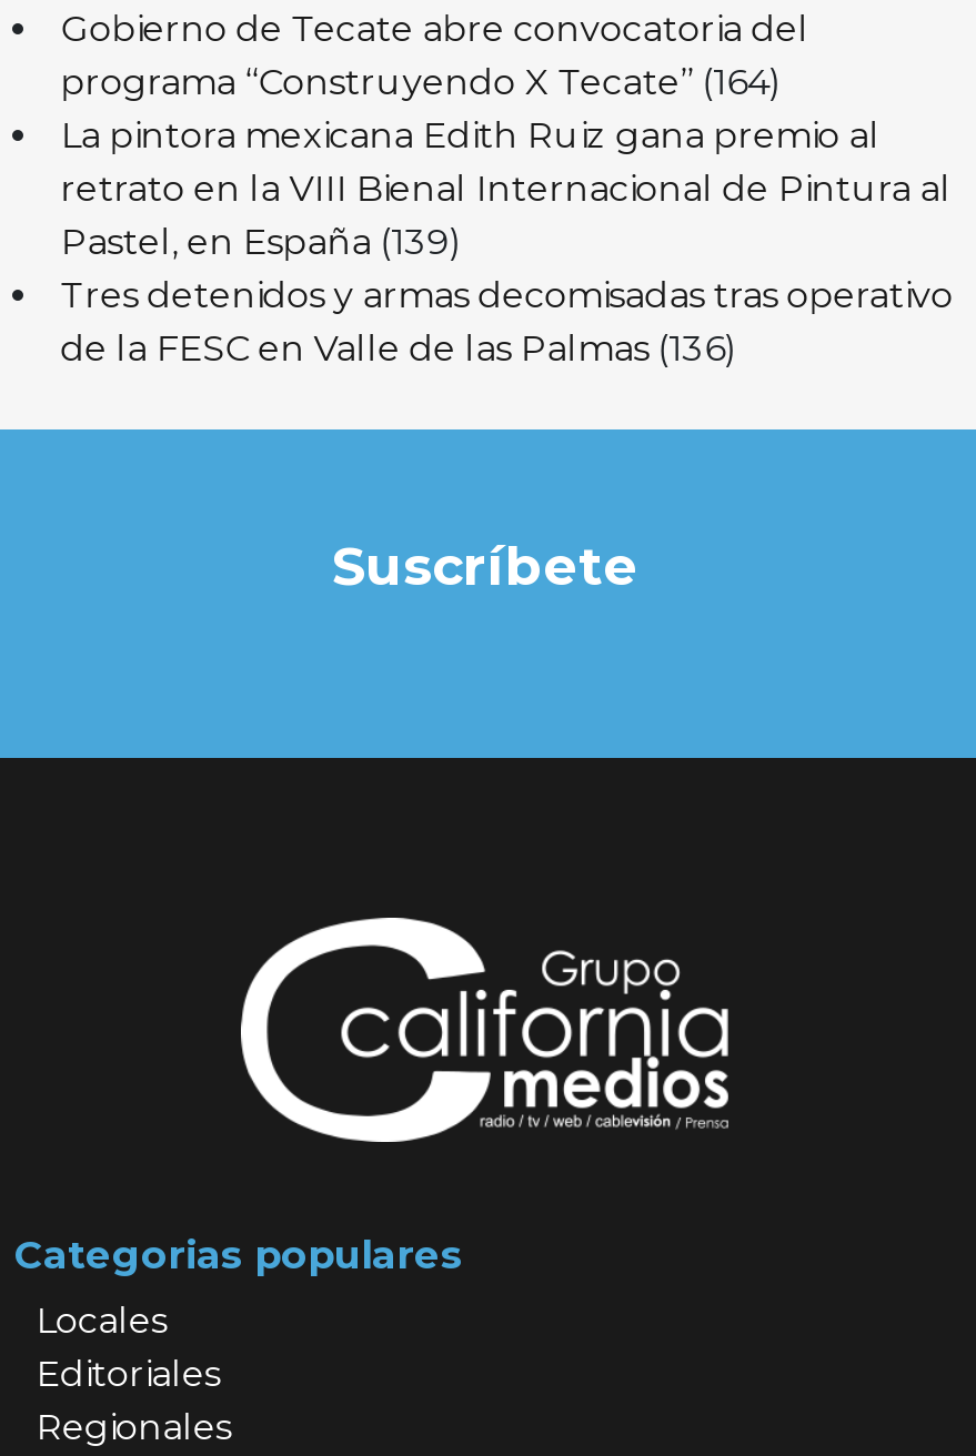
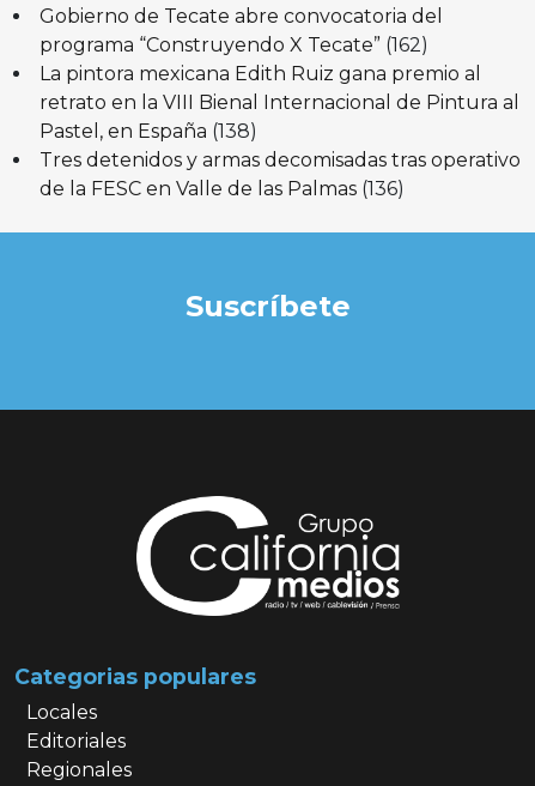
- programa “Construyendo X Tecate” (164)
+ programa “Construyendo X Tecate” (162)

- Pastel, en España (139)
+ Pastel, en España (138)
